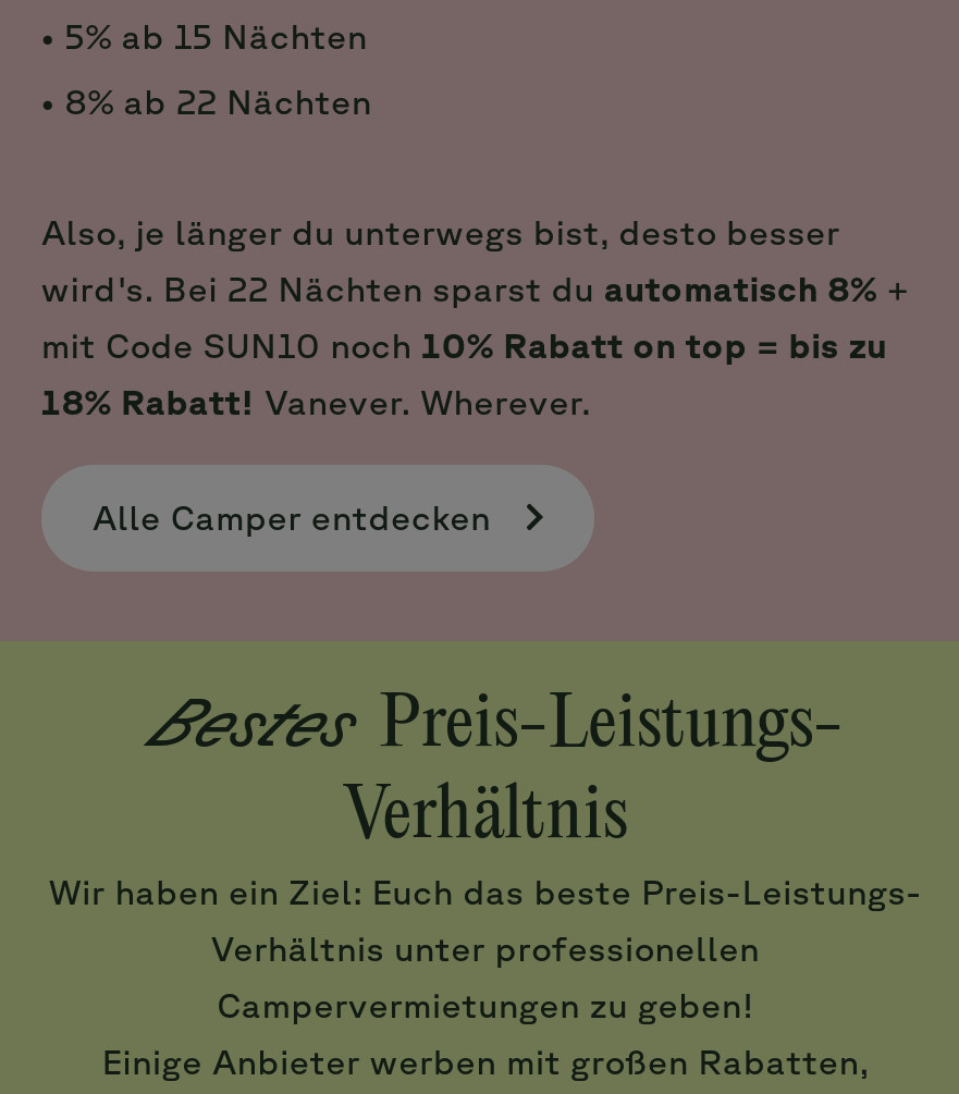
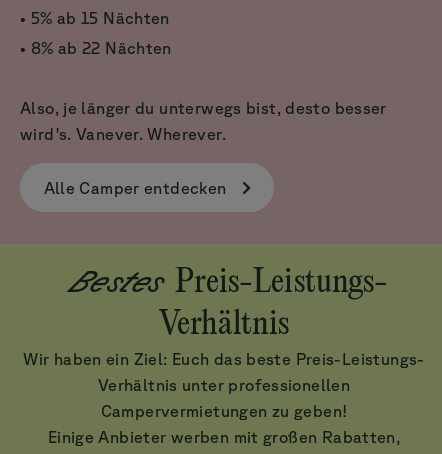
- wird's. Bei 22 Nächten sparst du automatisch 8% +
- mit Code SUN10 noch 10% Rabatt on top = bis zu
- 18% Rabatt! Vanever. Wherever.
+ wird's. Vanever. Wherever.
